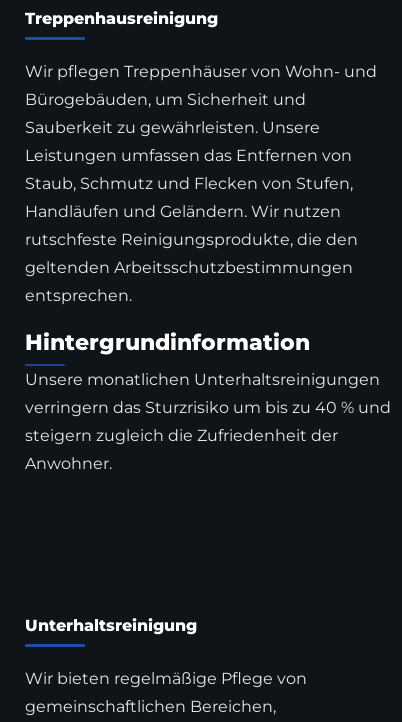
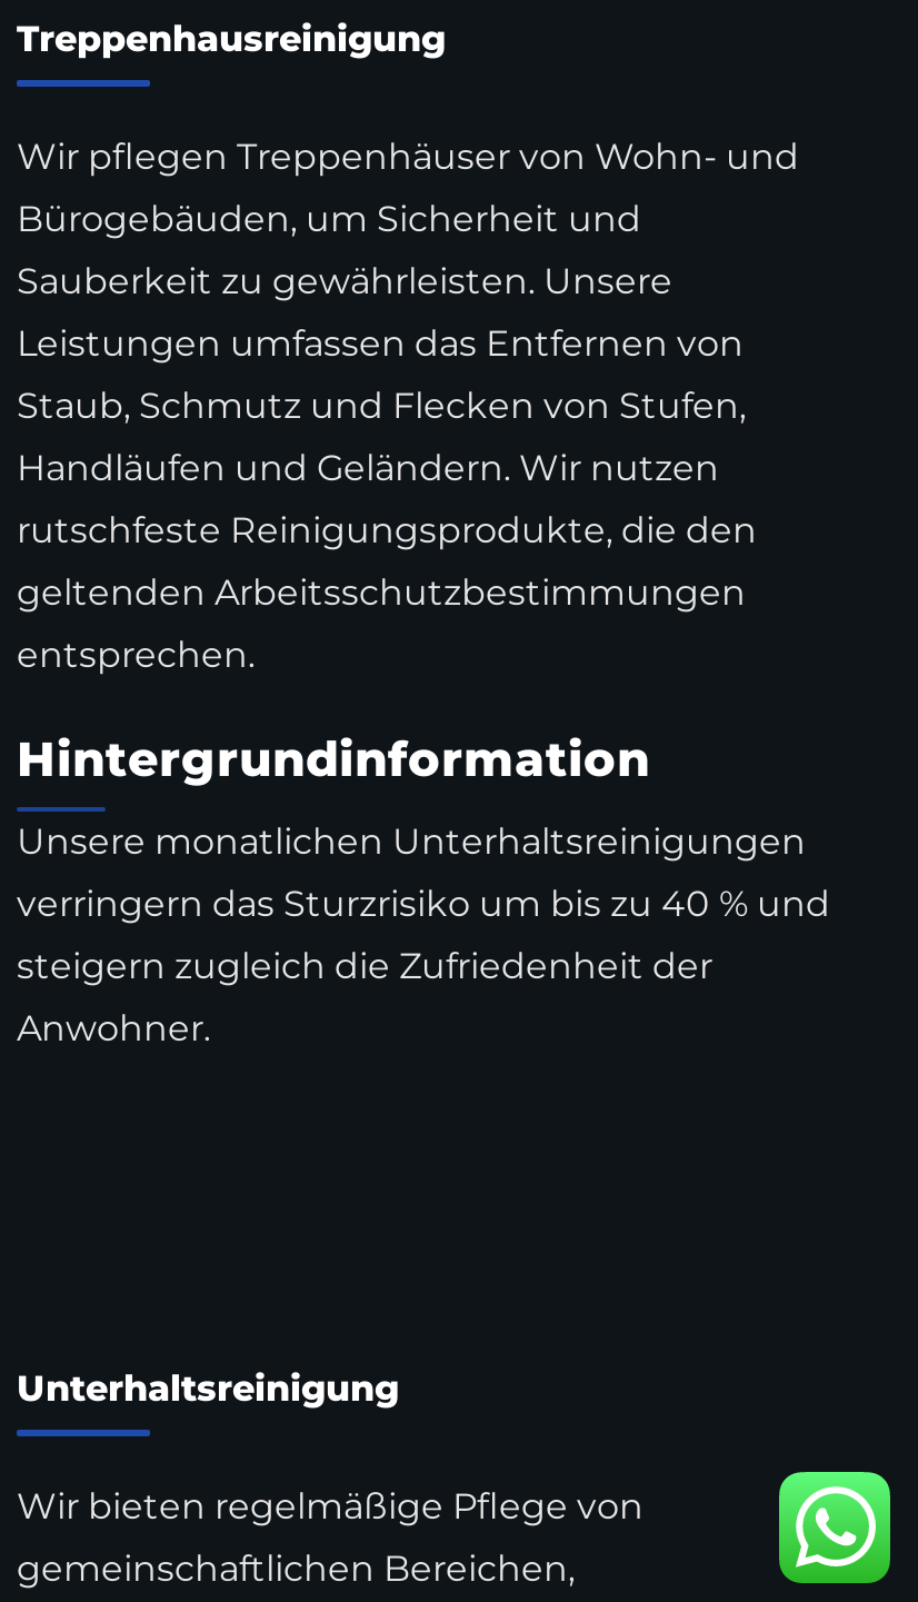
+ [image]
